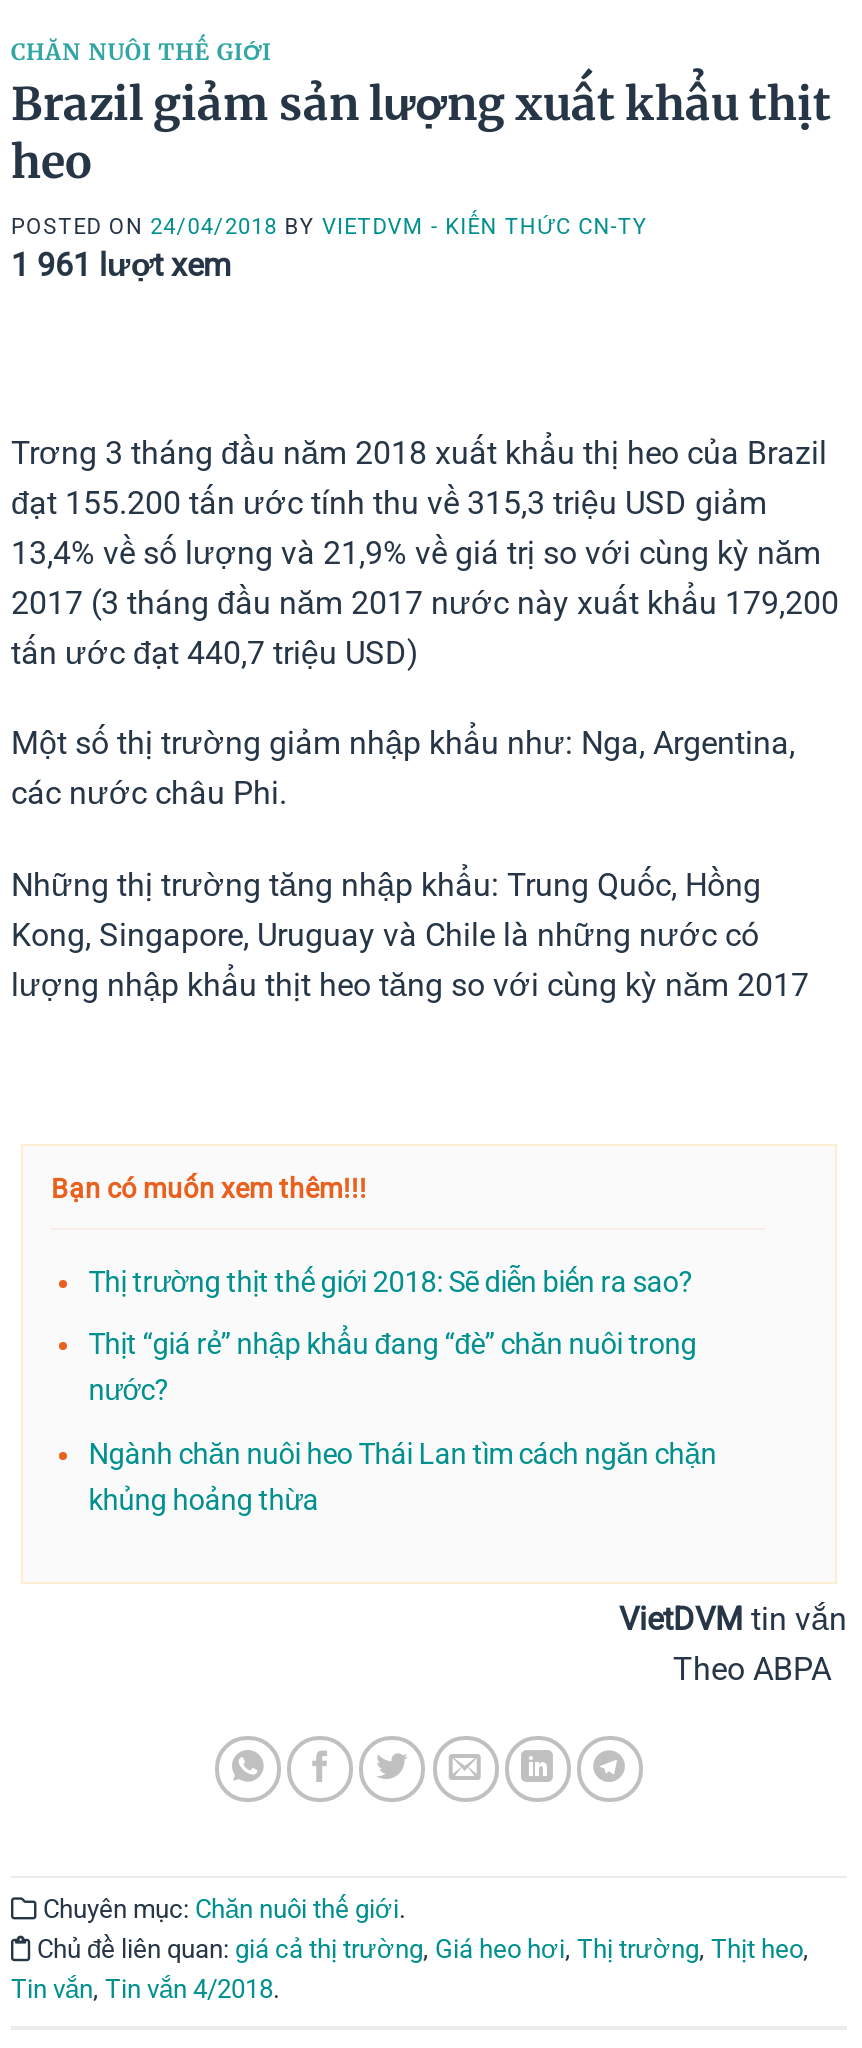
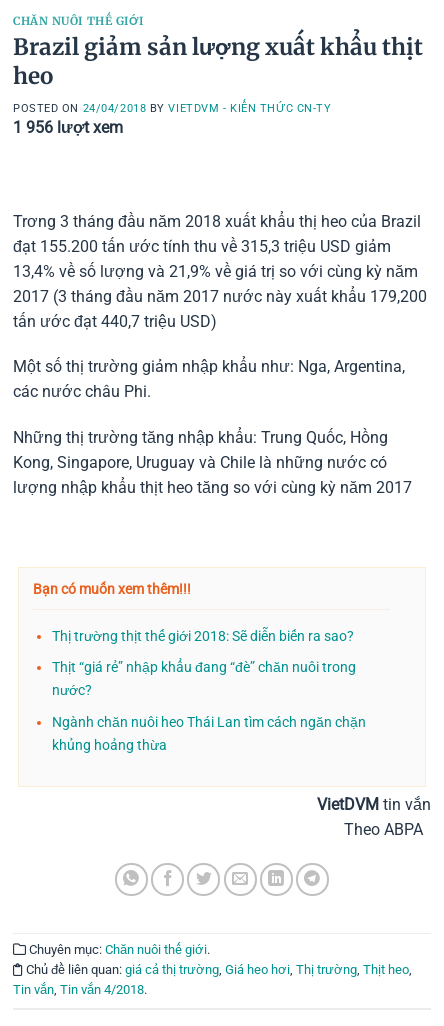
- 1 961 lượt xem
+ 1 956 lượt xem
